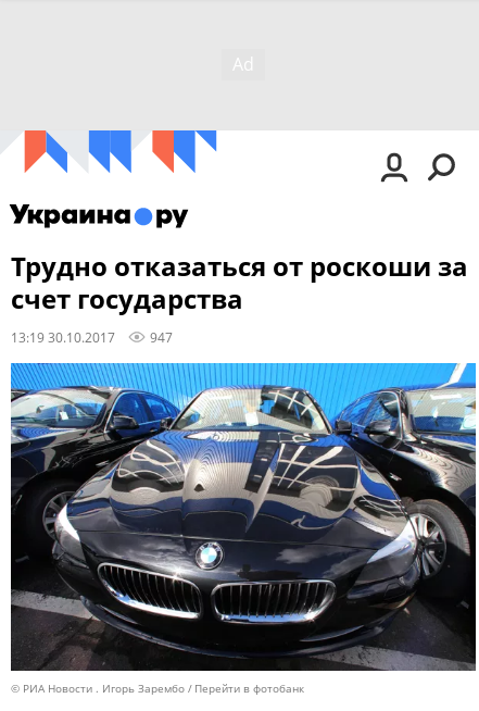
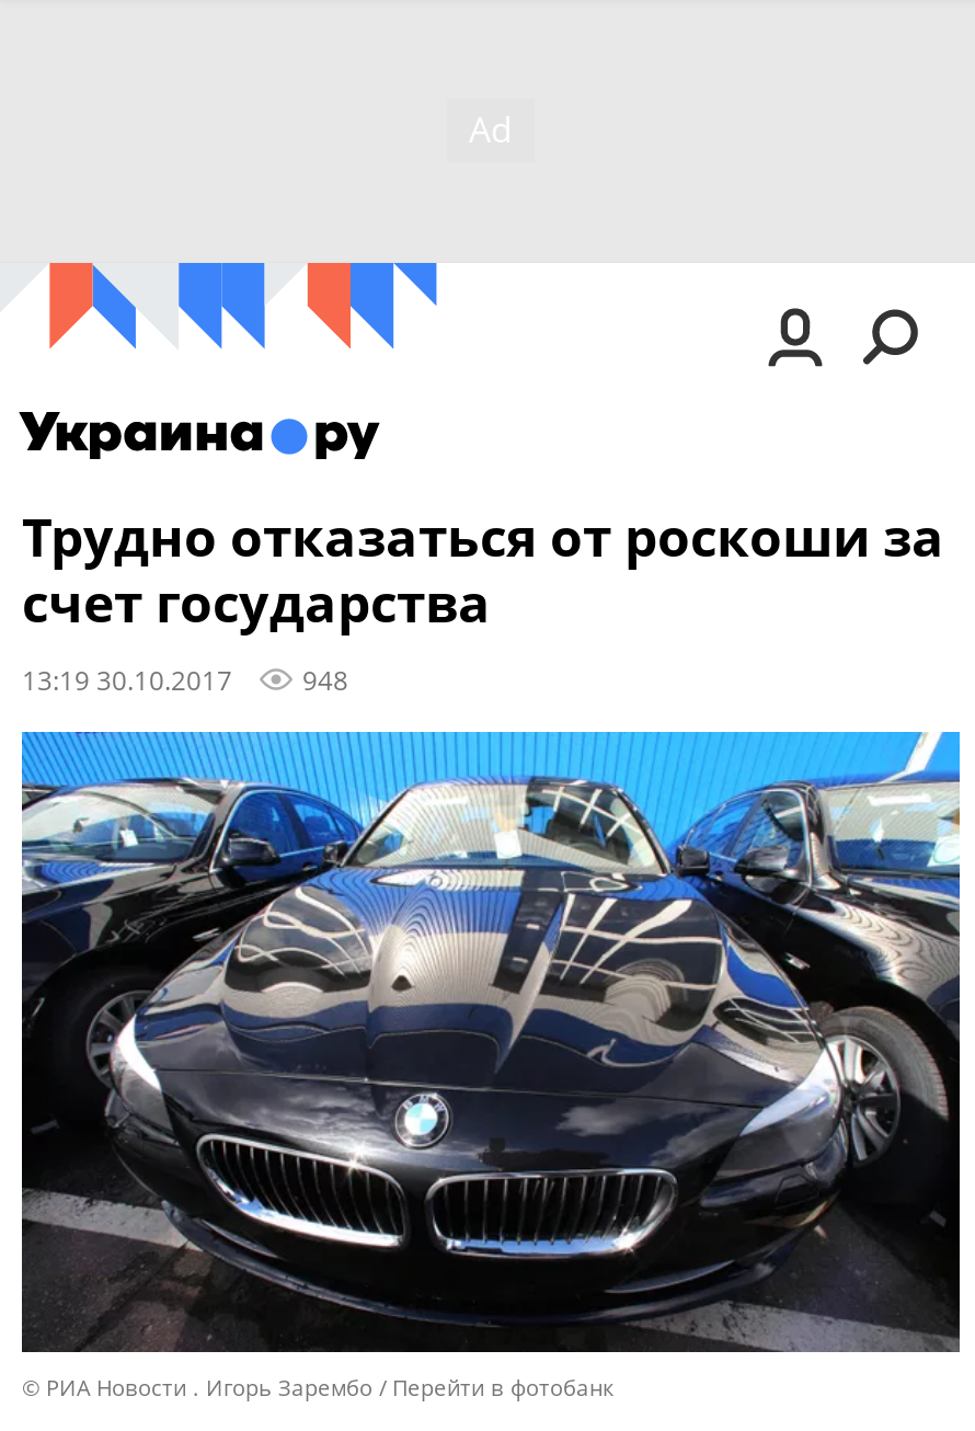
- 13:19 30.10.2017 947
+ 13:19 30.10.2017 948
